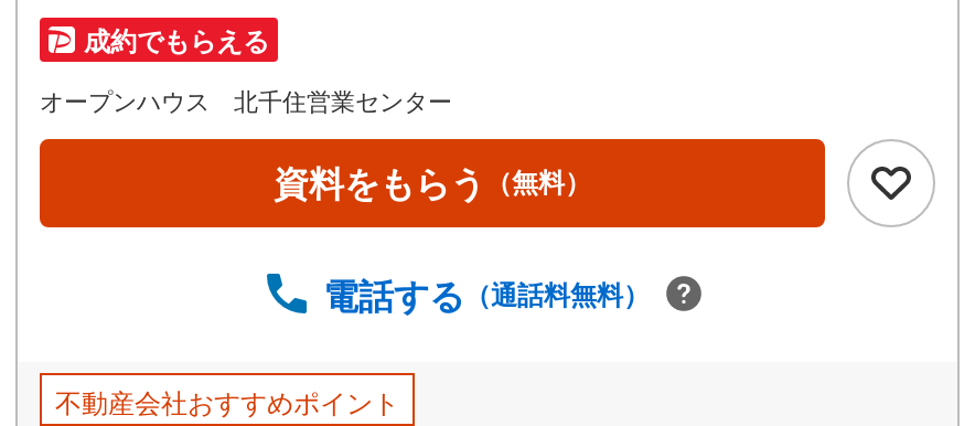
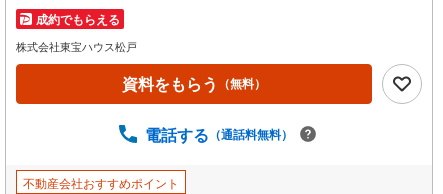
- オープンハウス 北千住営業センター
+ 株式会社東宝ハウス松戸
